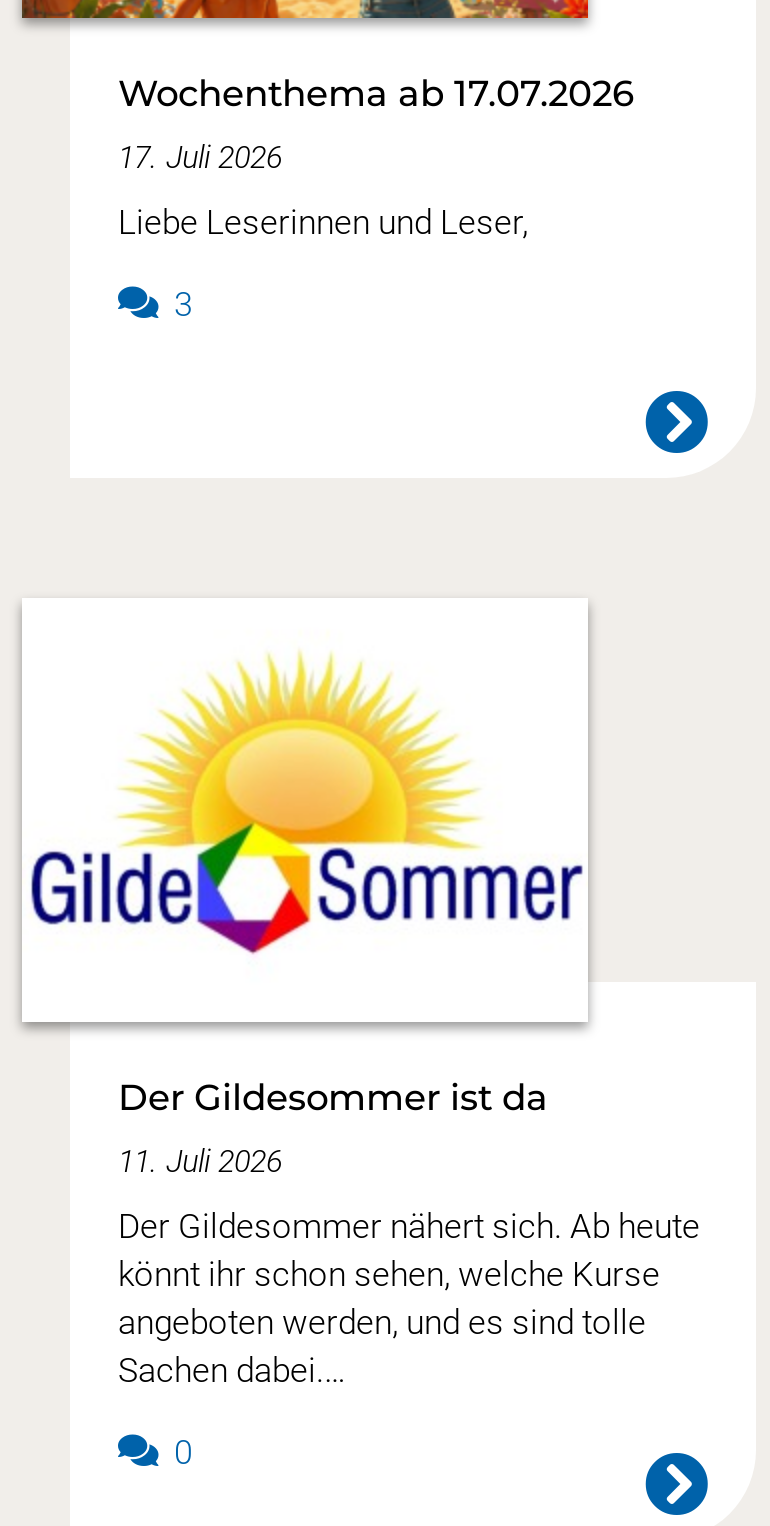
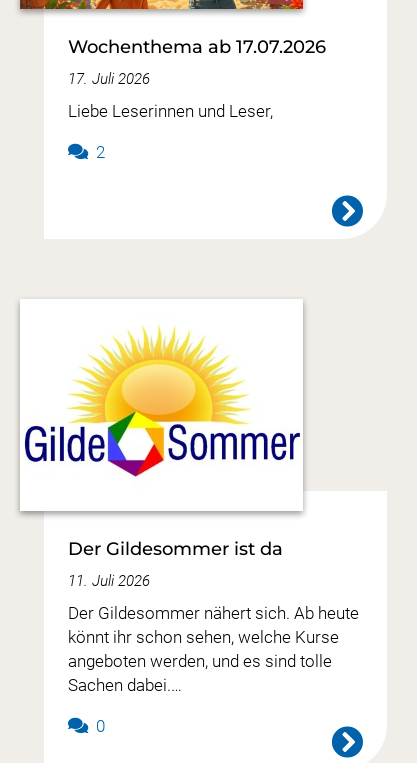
- 3
+ 2
